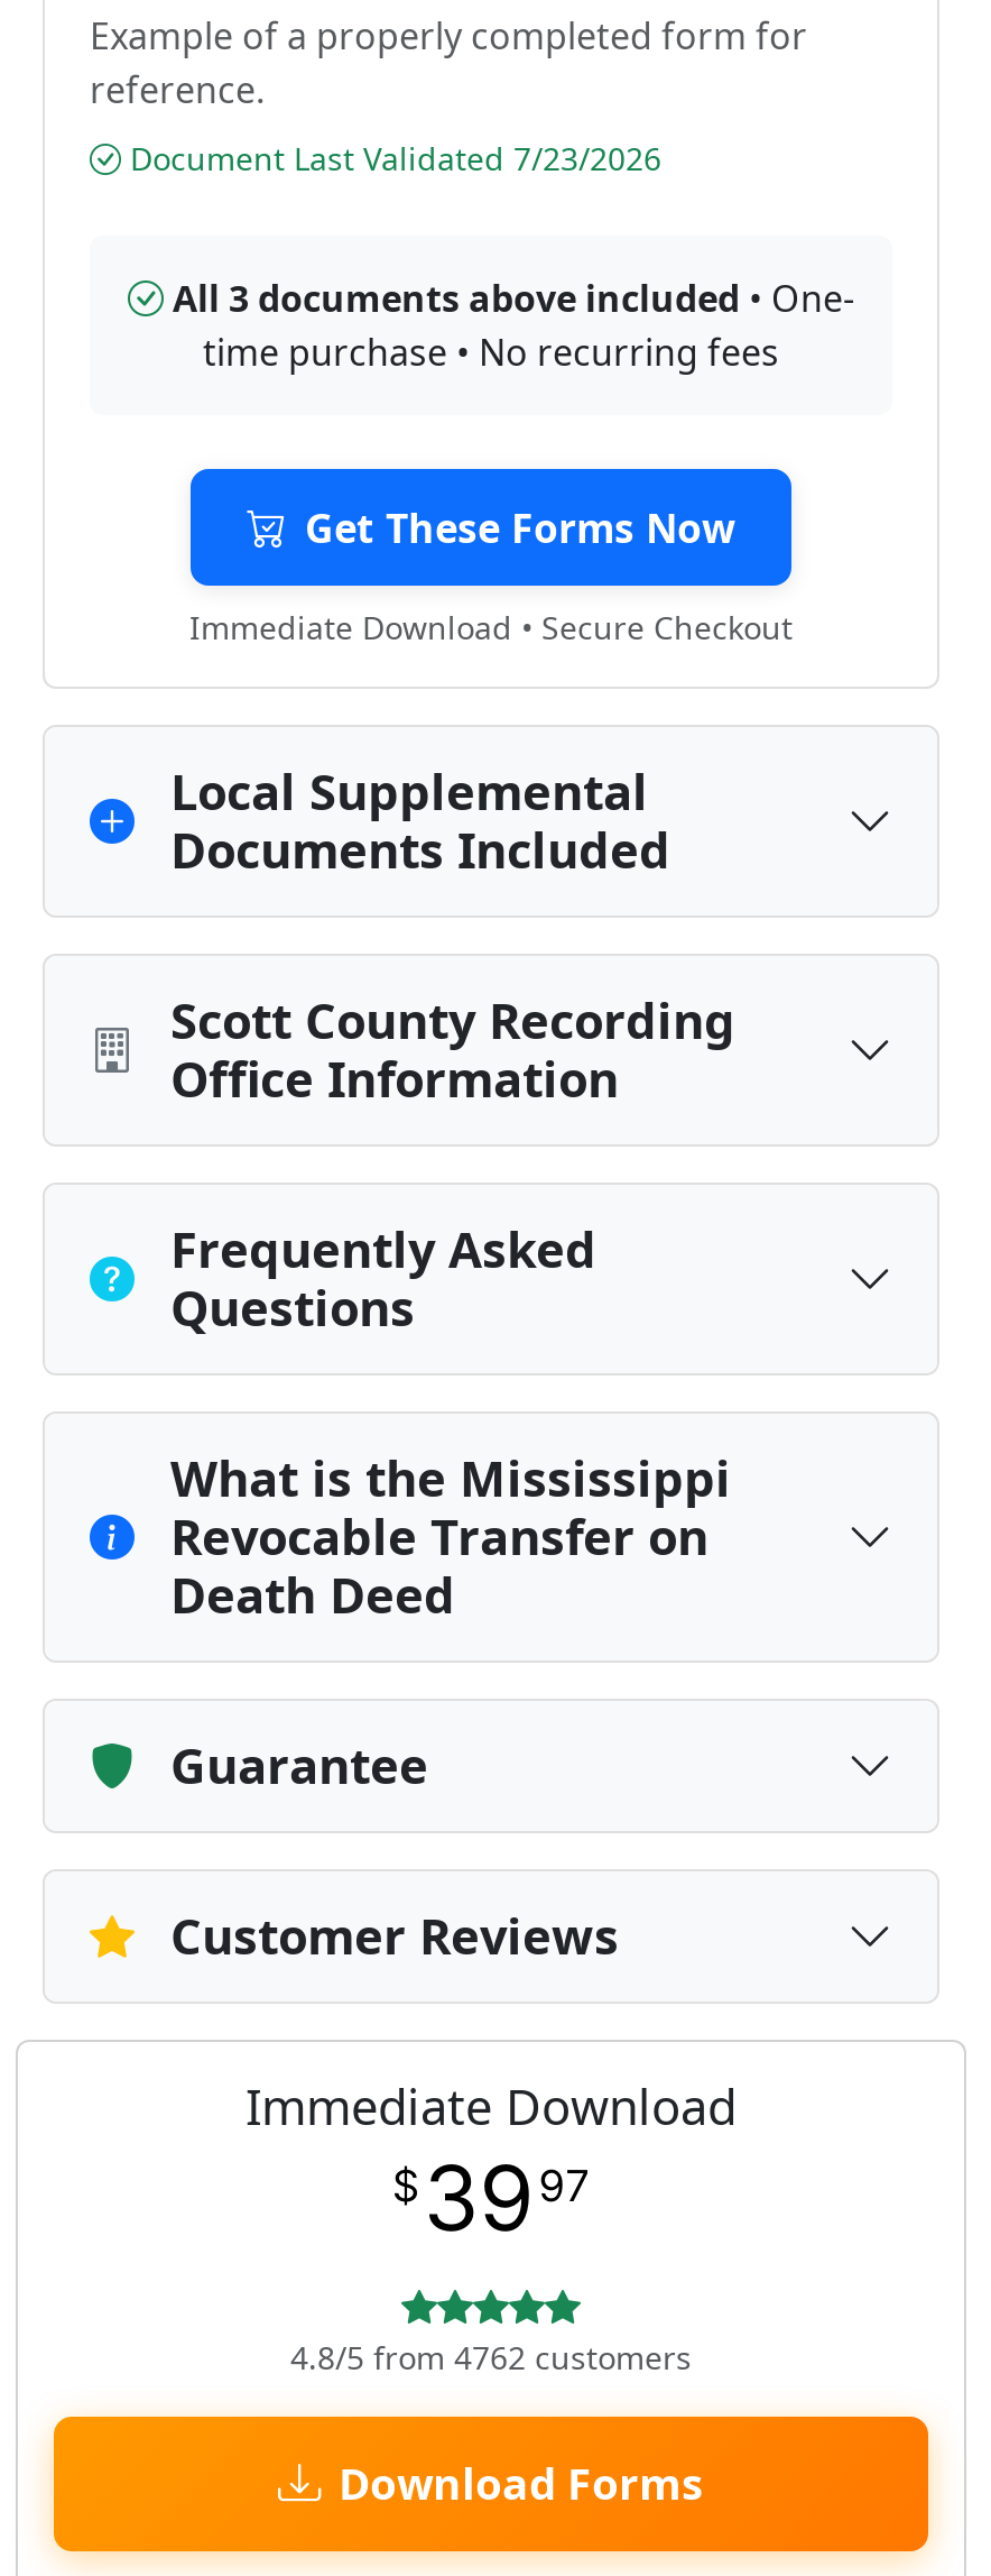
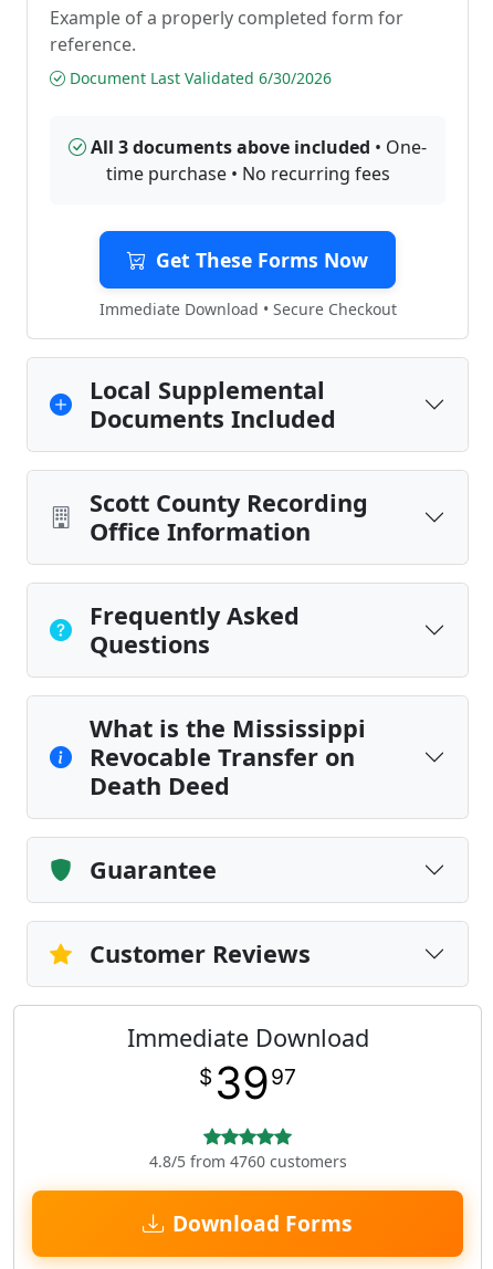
- Document Last Validated 7/23/2026
+ Document Last Validated 6/30/2026

- 4.8/5 from 4762 customers
+ 4.8/5 from 4760 customers
